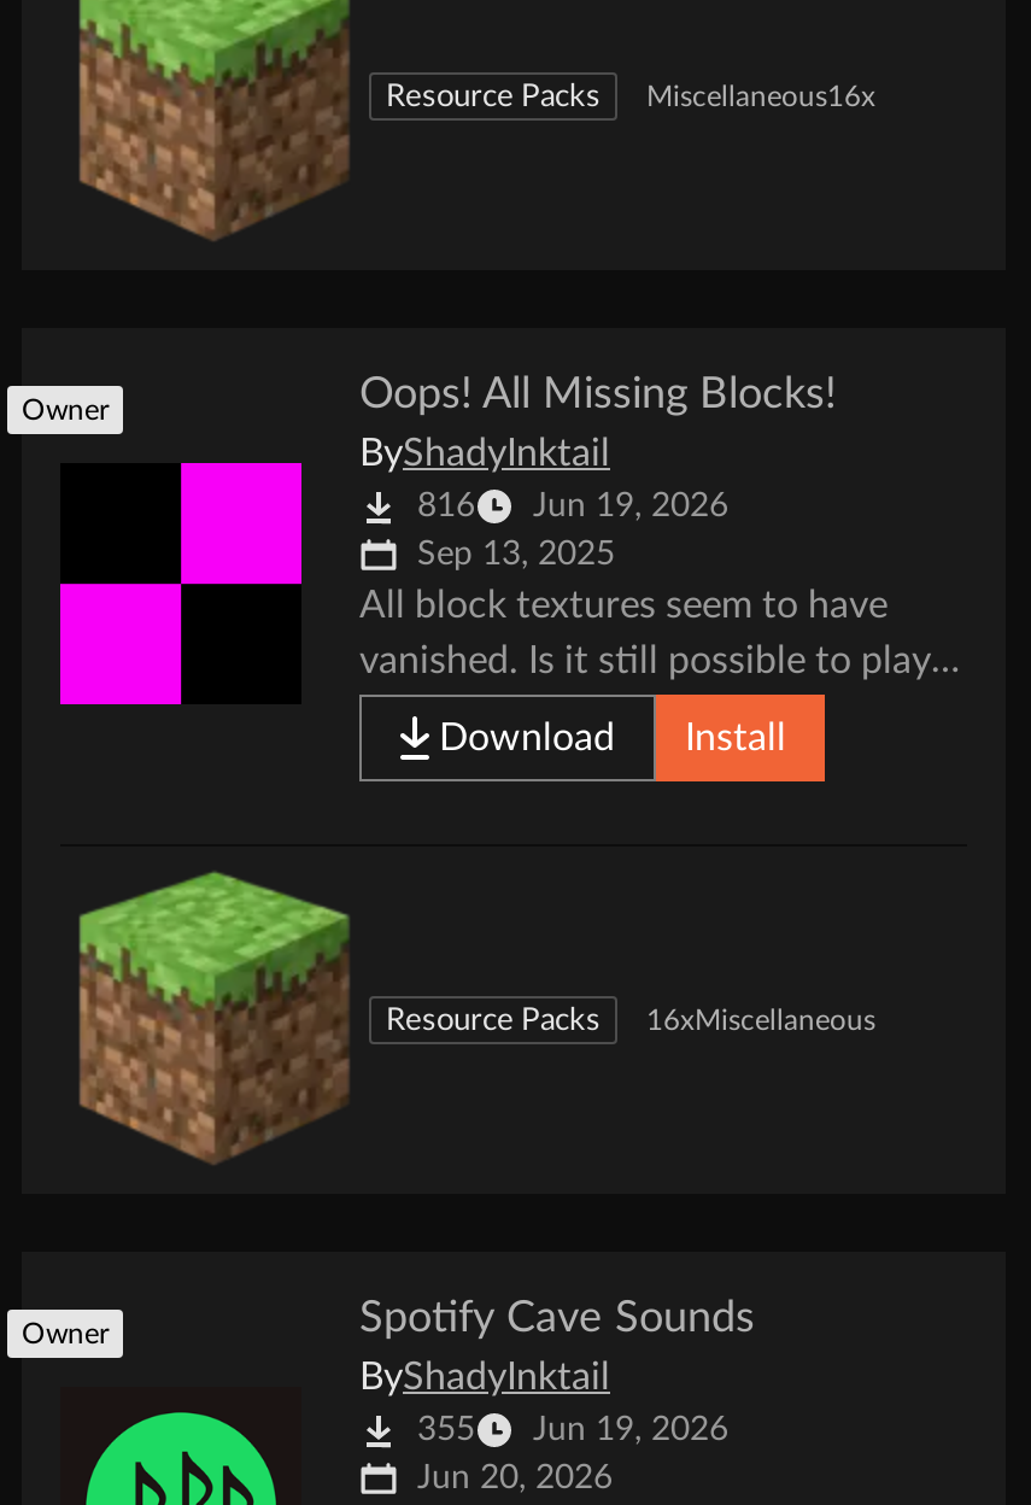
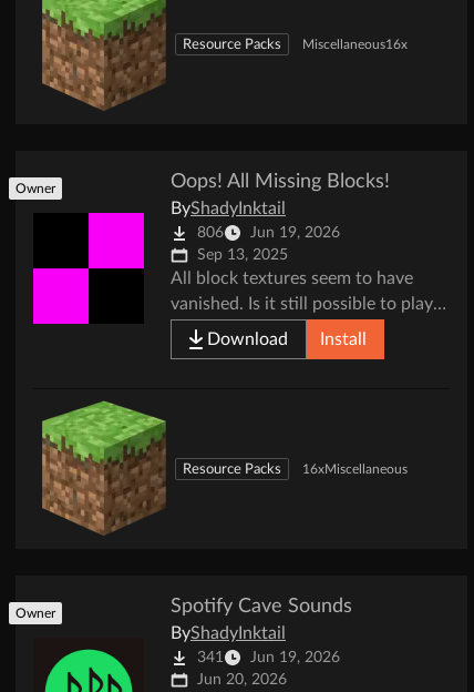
- 816 Jun 19, 2026
+ 806 Jun 19, 2026

- 355 Jun 19, 2026
+ 341 Jun 19, 2026
